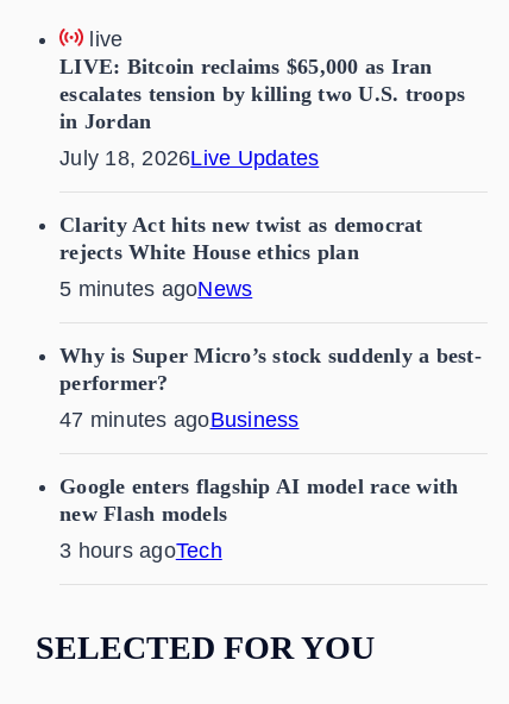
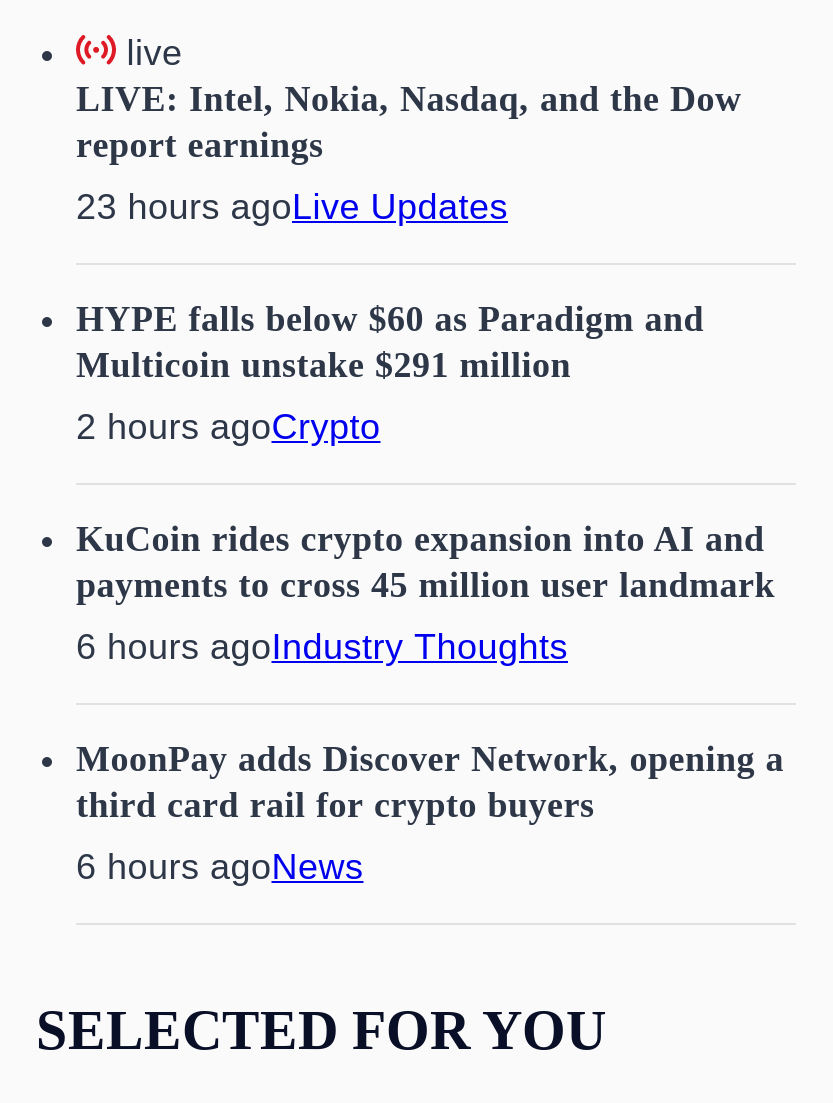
- LIVE: Bitcoin reclaims $65,000 as Iran
- escalates tension by killing two U.S. troops
- in Jordan
+ LIVE: Intel, Nokia, Nasdaq, and the Dow
+ report earnings

- July 18, 2026Live Updates
+ 23 hours agoLive Updates

- Clarity Act hits new twist as democrat
- rejects White House ethics plan
+ HYPE falls below $60 as Paradigm and
+ Multicoin unstake $291 million

- 5 minutes agoNews
+ 2 hours agoCrypto

- Why is Super Micro’s stock suddenly a best-
- performer?
+ KuCoin rides crypto expansion into AI and
+ payments to cross 45 million user landmark

- 47 minutes agoBusiness
+ 6 hours agoIndustry Thoughts

- Google enters flagship AI model race with
- new Flash models
+ MoonPay adds Discover Network, opening a
+ third card rail for crypto buyers

- 3 hours agoTech
+ 6 hours agoNews
